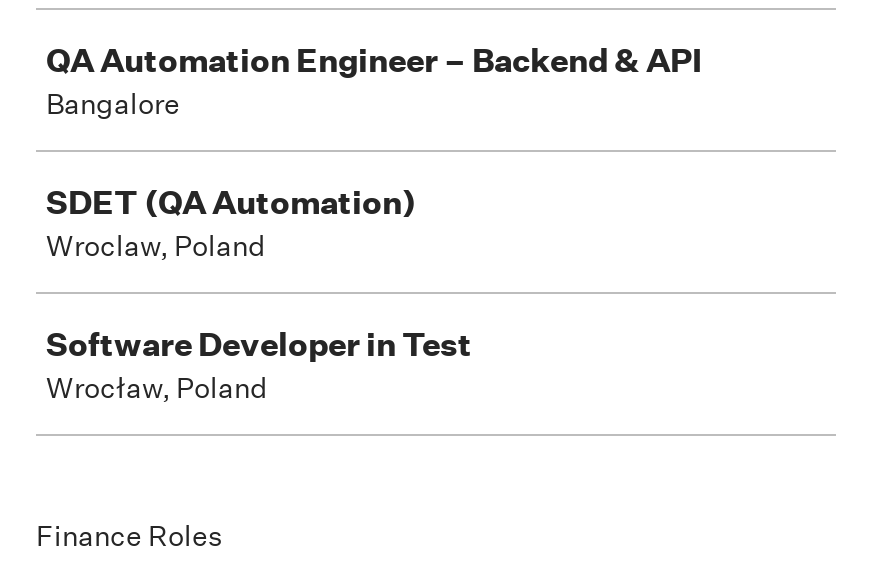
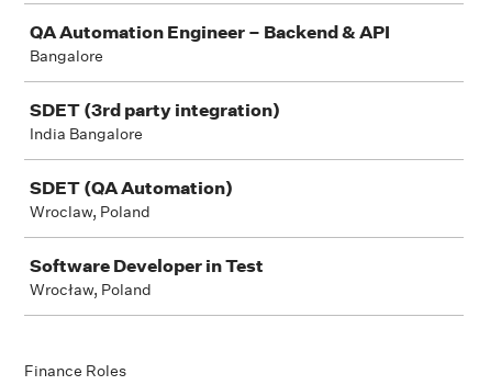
+ SDET (3rd party integration)
+ India Bangalore
